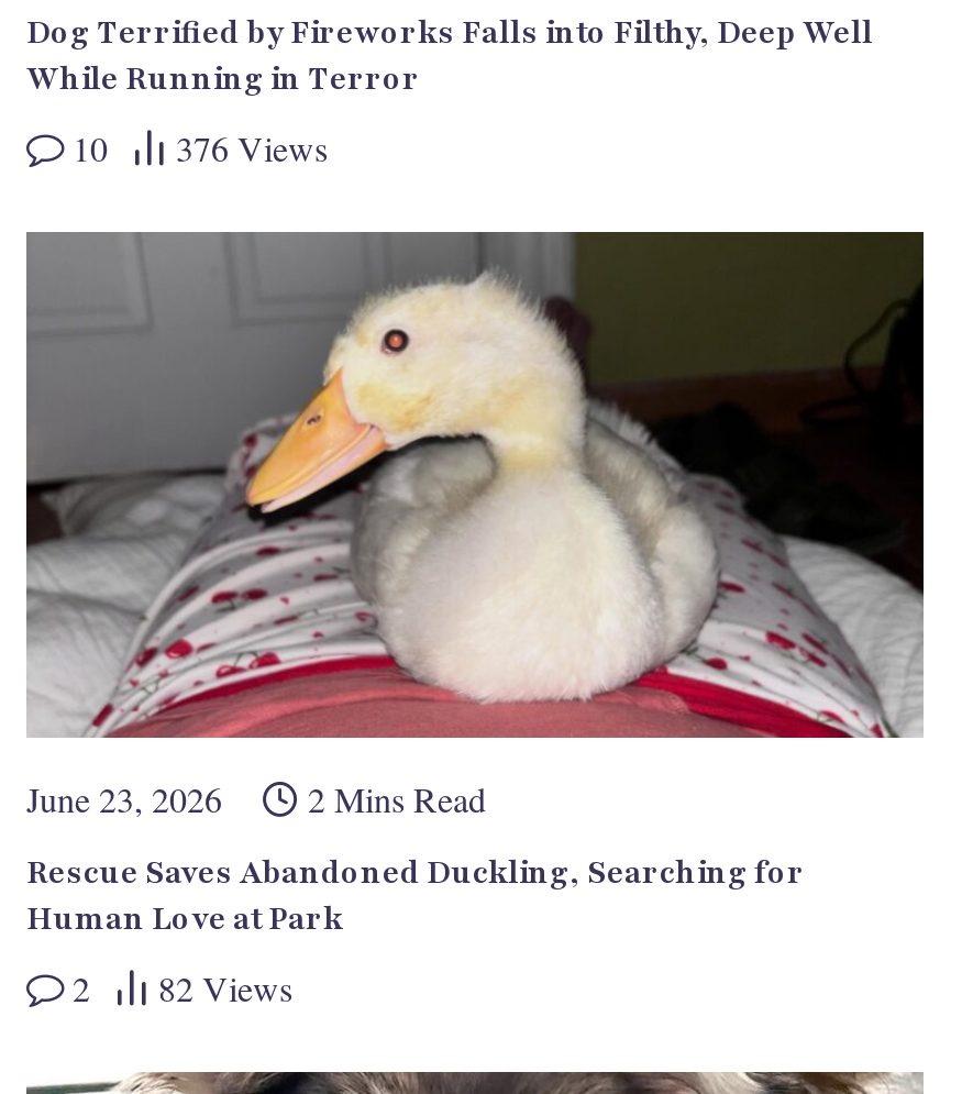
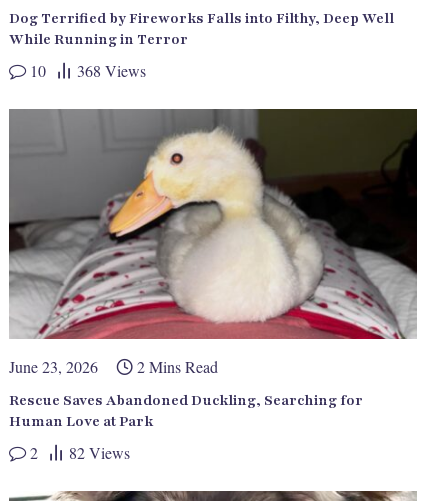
- 10 376 Views
+ 10 368 Views
